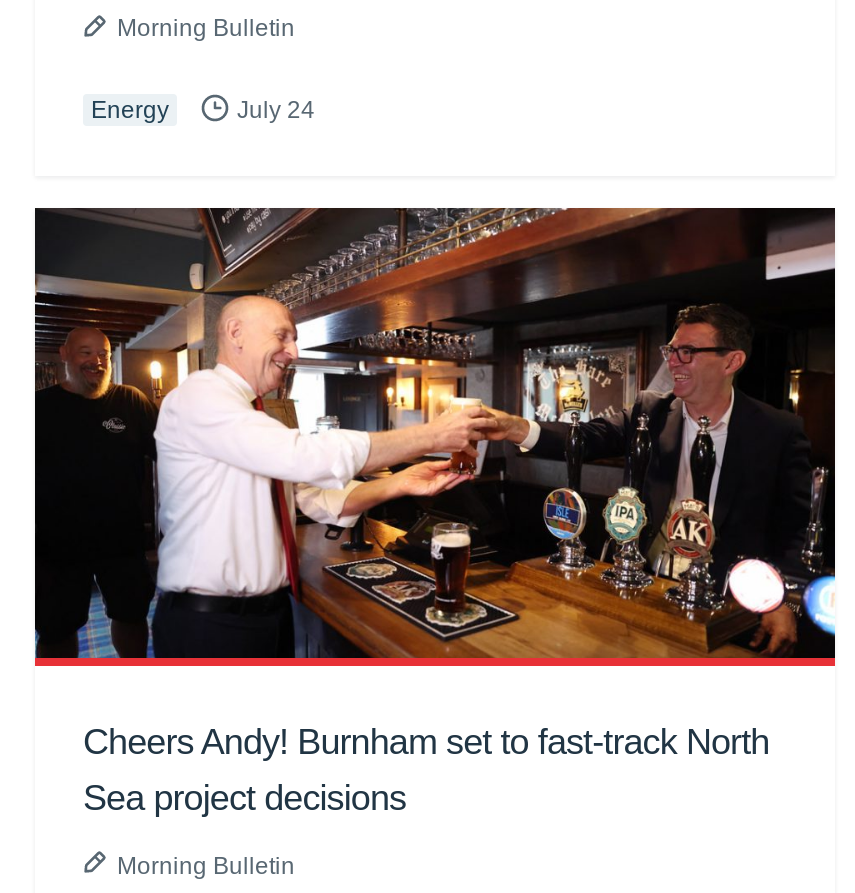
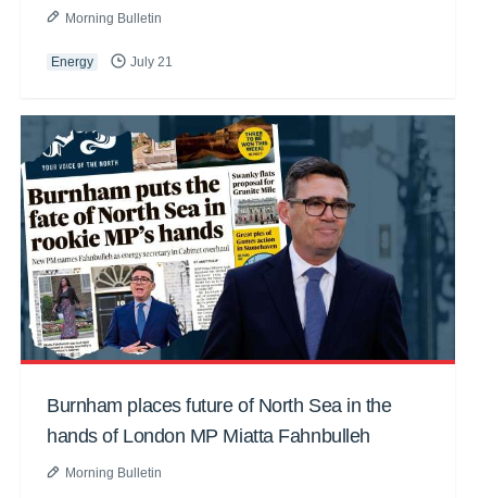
- July 24
+ July 21

- [image]
- Cheers Andy! Burnham set to fast-track North
- Sea project decisions
+ [image]
+ Burnham places future of North Sea in the
+ hands of London MP Miatta Fahnbulleh
